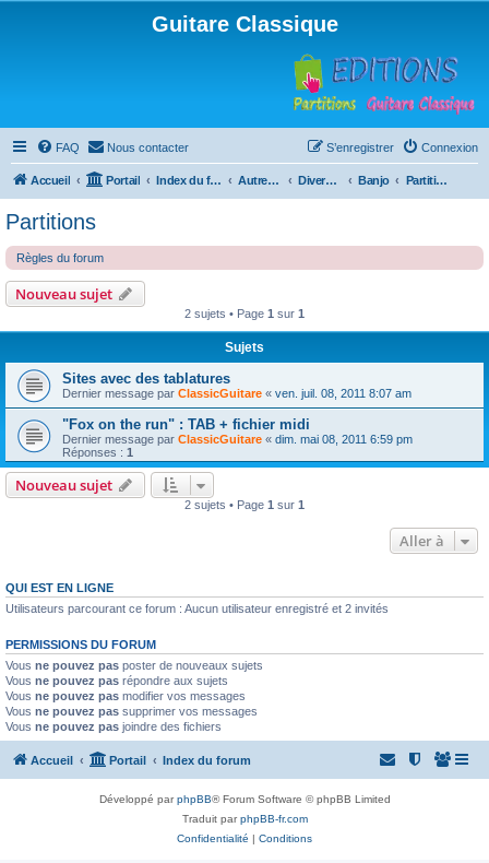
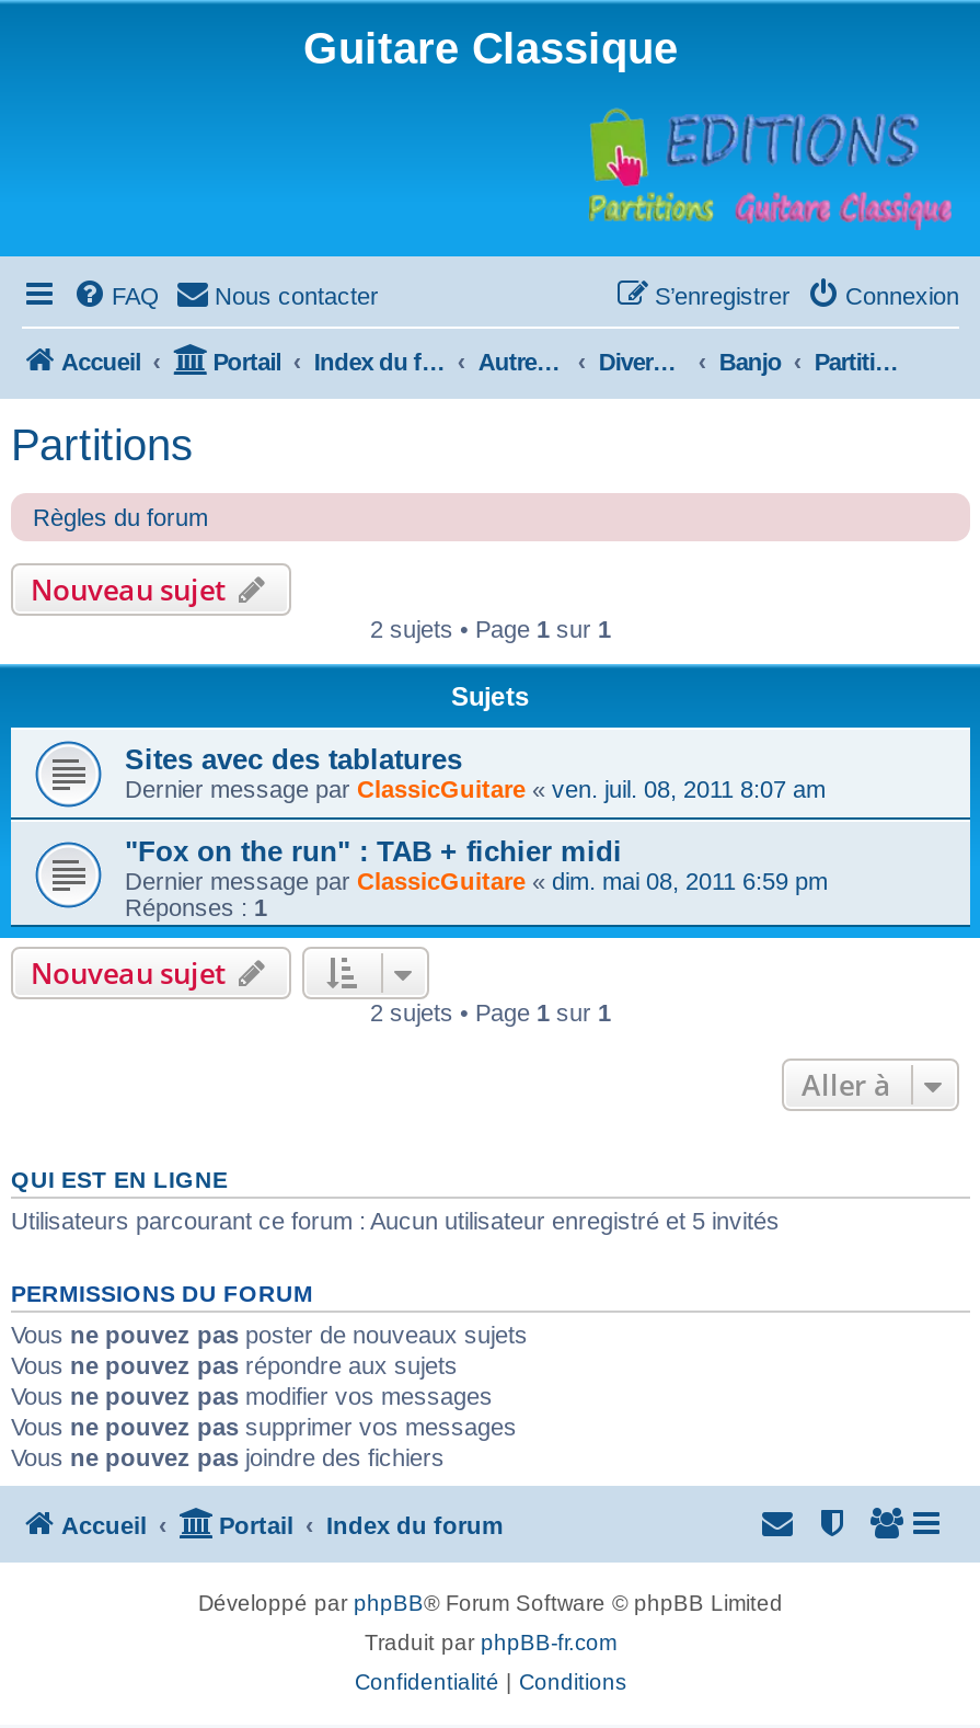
- Utilisateurs parcourant ce forum : Aucun utilisateur enregistré et 2 invités
+ Utilisateurs parcourant ce forum : Aucun utilisateur enregistré et 5 invités
